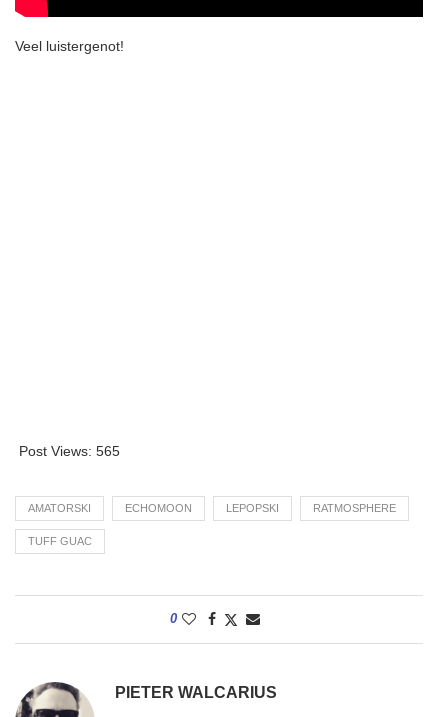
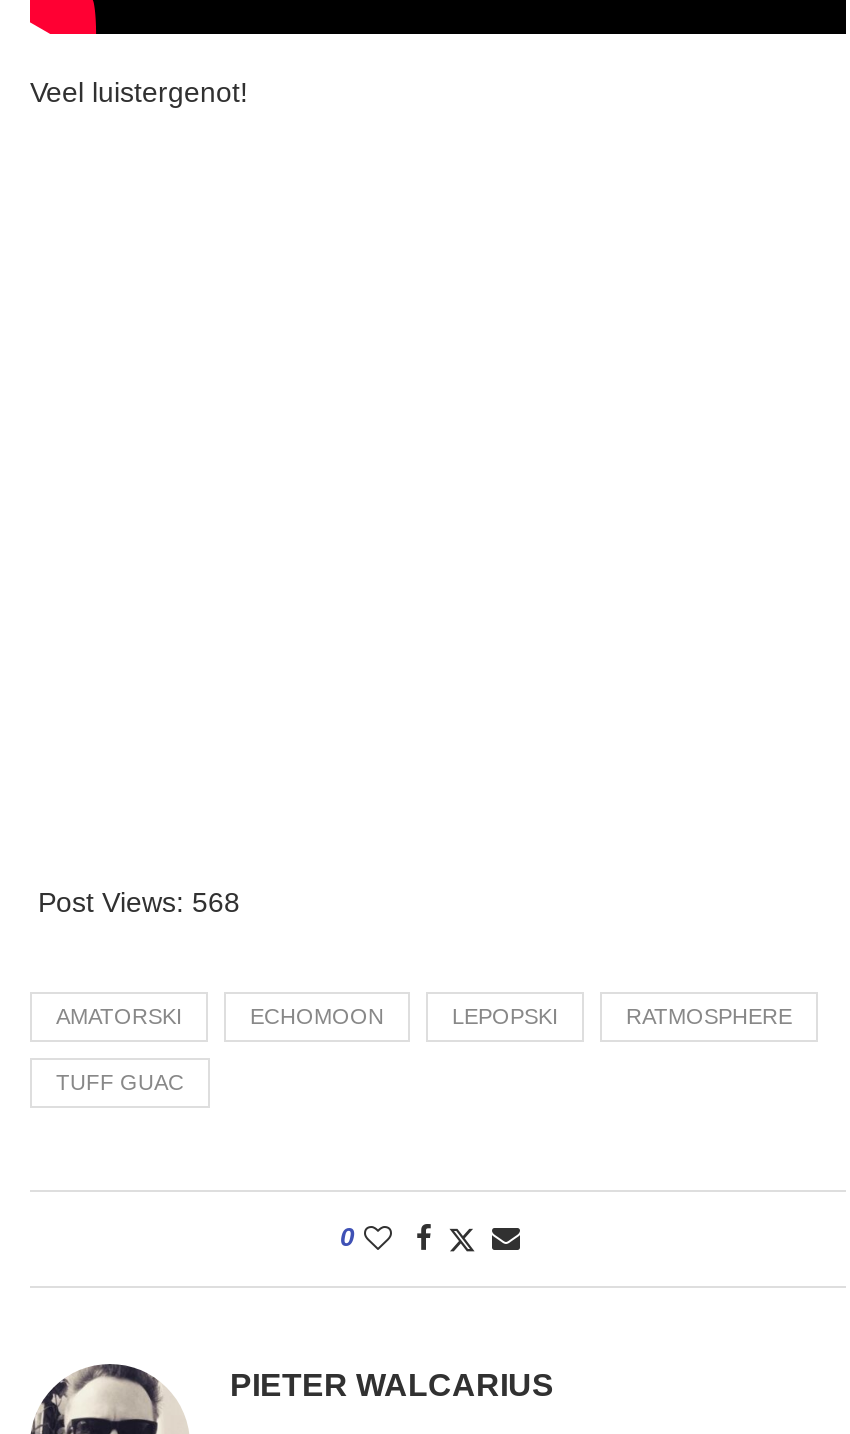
- Post Views: 565
+ Post Views: 568
